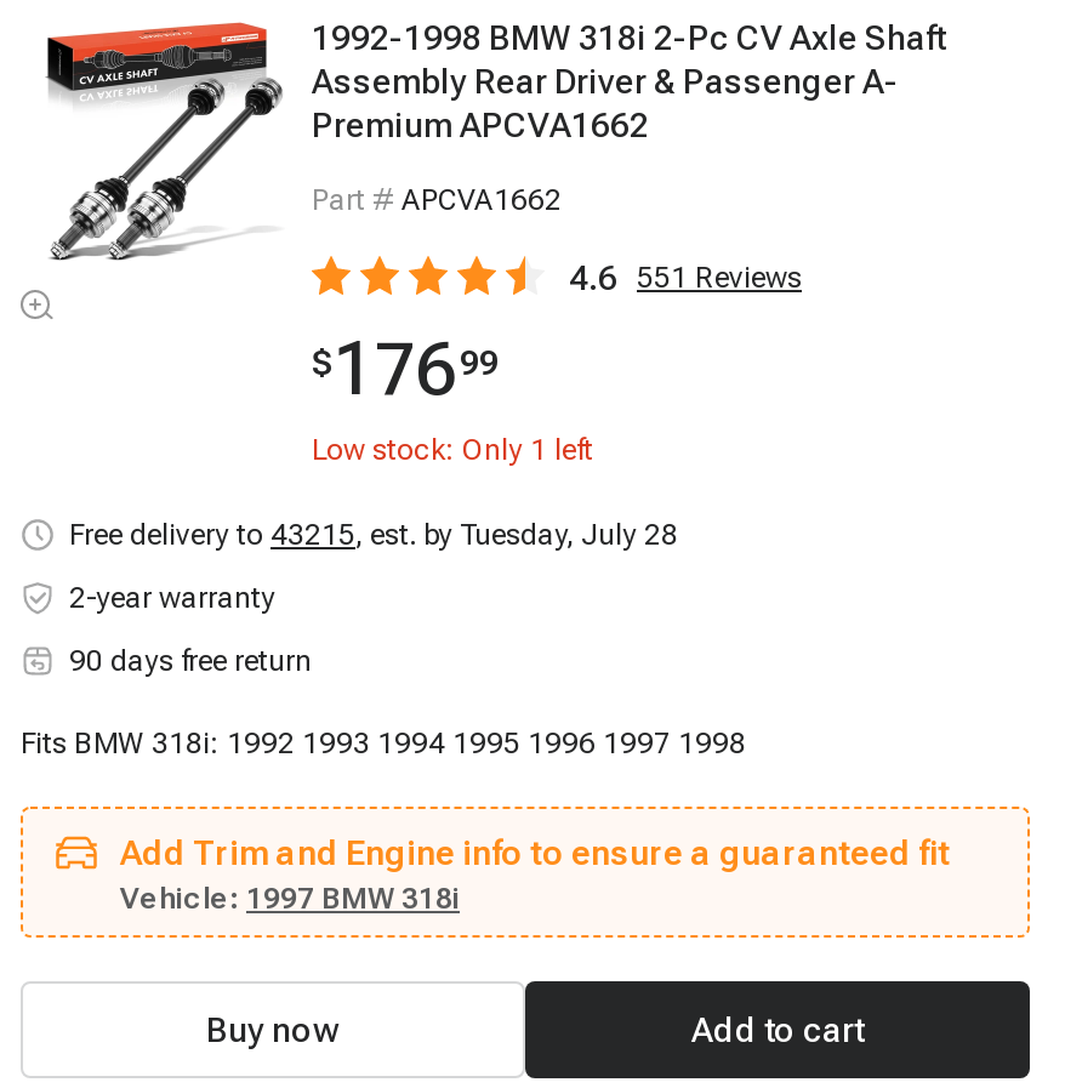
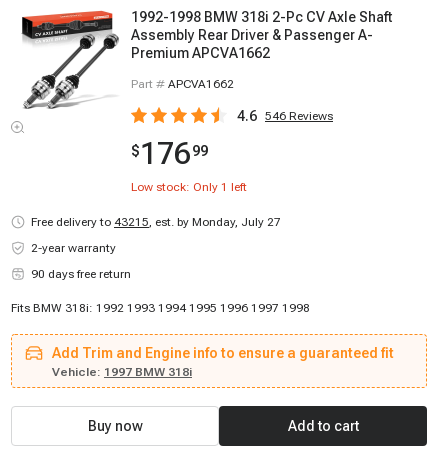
- 4.6 551 Reviews
+ 4.6 546 Reviews

- Free delivery to 43215, est. by Tuesday, July 28
+ Free delivery to 43215, est. by Monday, July 27
